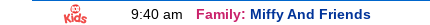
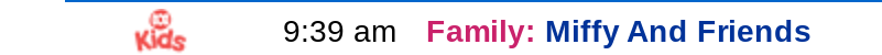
- 9:40 am Family: Miffy And Friends
+ 9:39 am Family: Miffy And Friends
